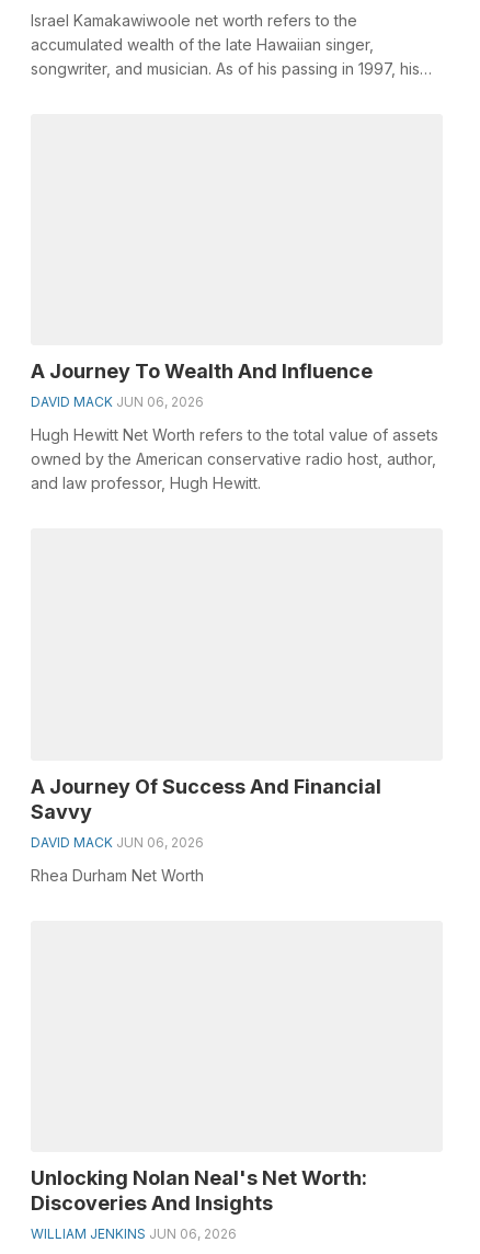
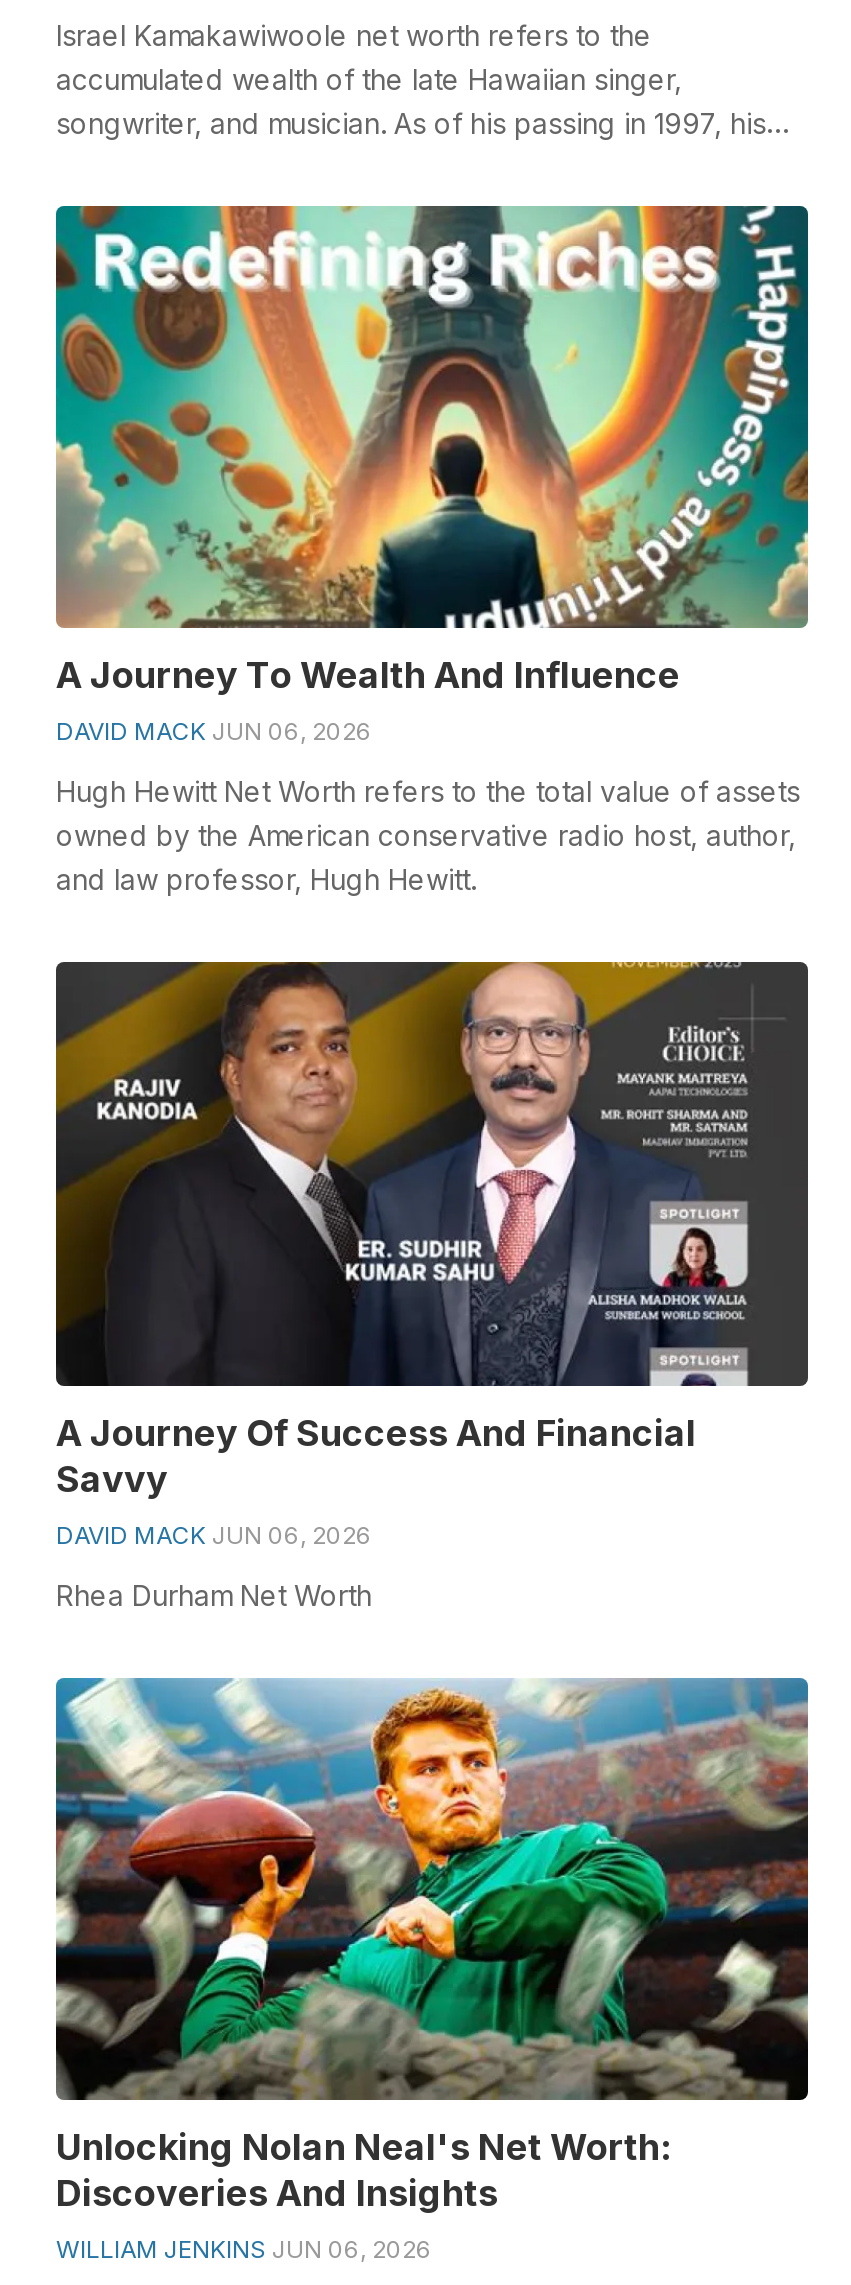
+ [image]

+ [image]

+ [image]
